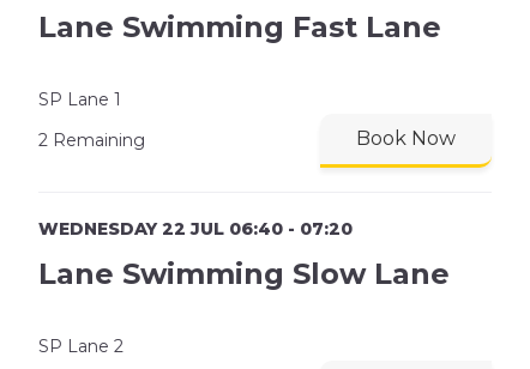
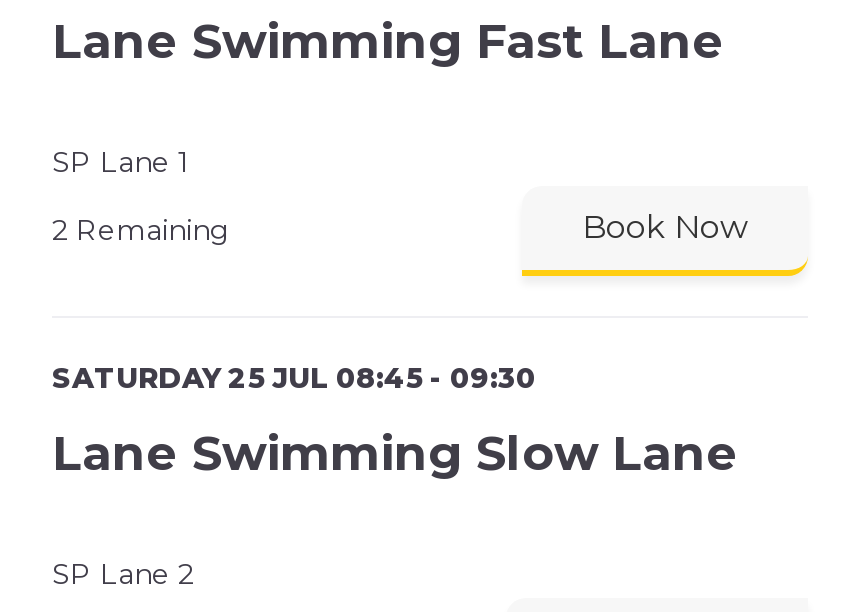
- WEDNESDAY 22 JUL 06:40 - 07:20
+ SATURDAY 25 JUL 08:45 - 09:30
